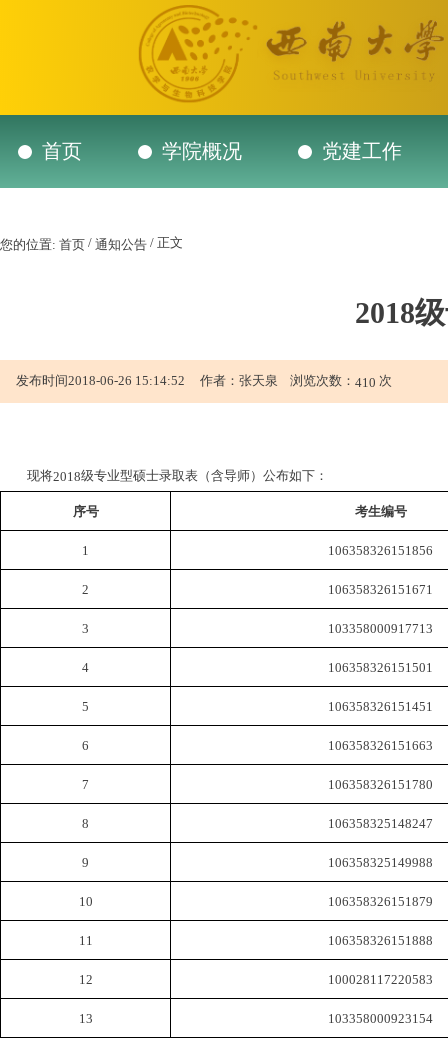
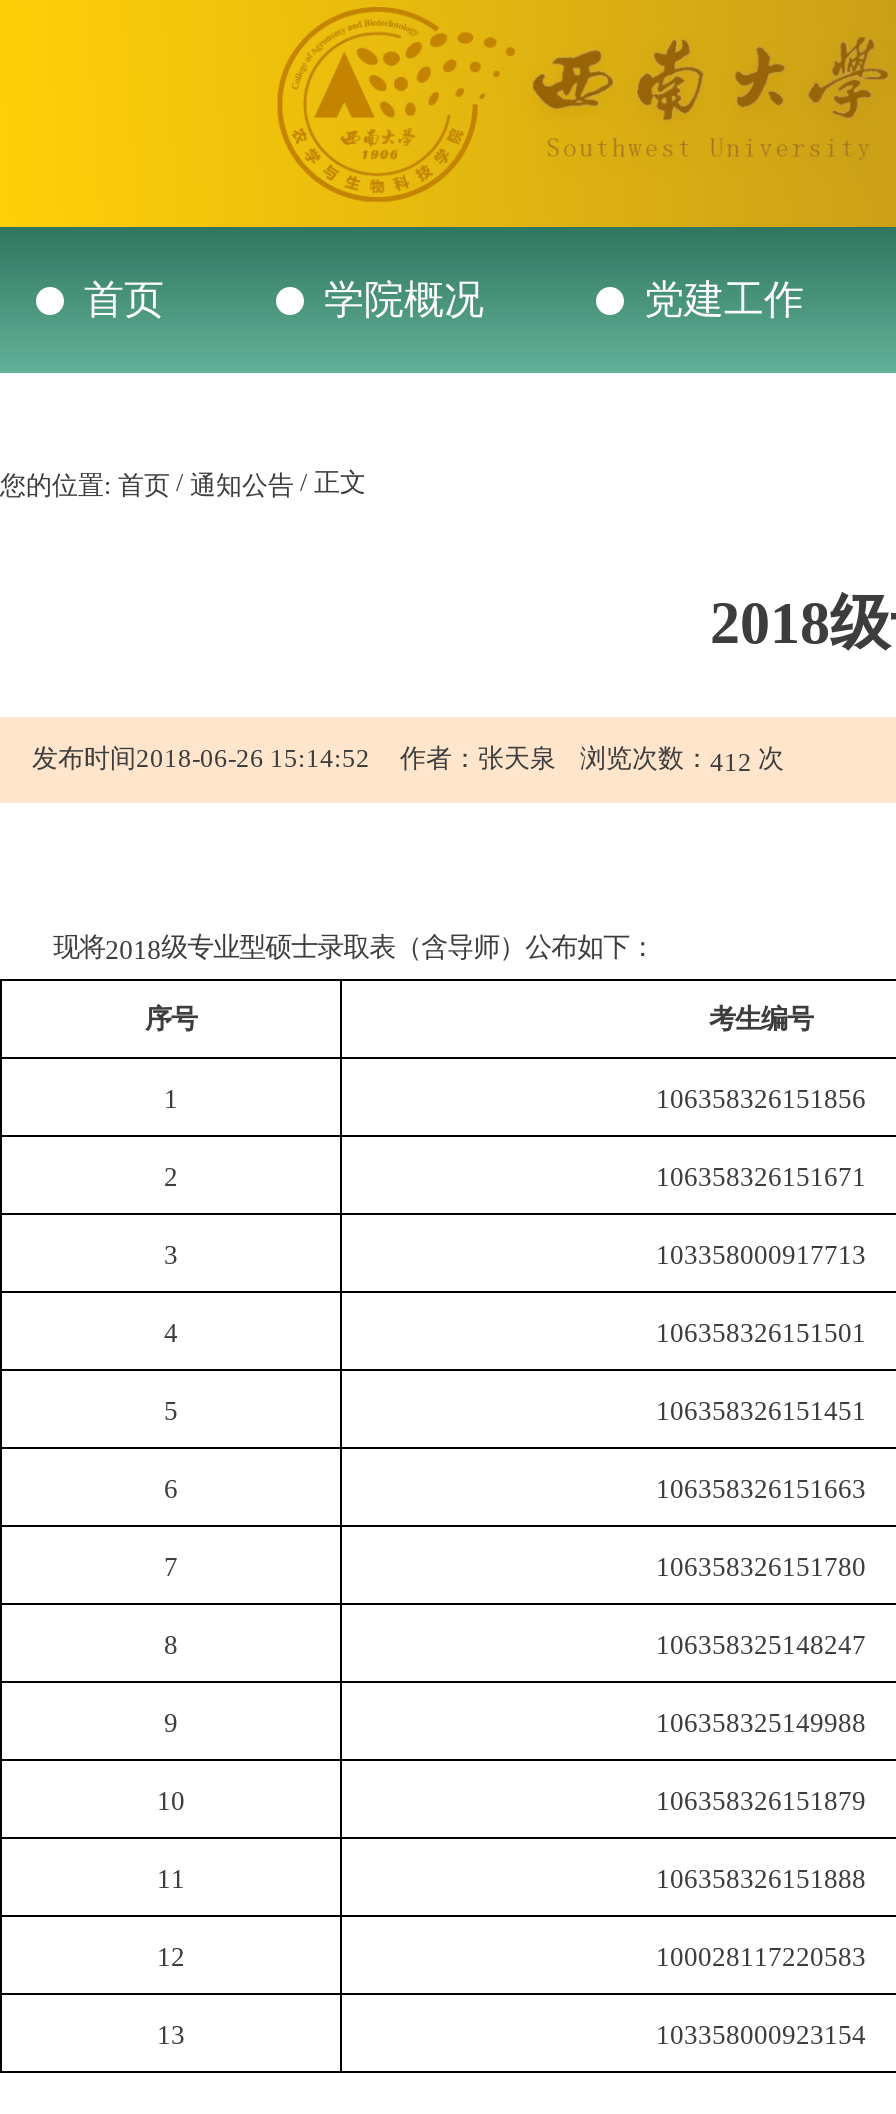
- 发布时间2018-06-26 15:14:52 作者：张天泉 浏览次数：410次
+ 发布时间2018-06-26 15:14:52 作者：张天泉 浏览次数：412次
